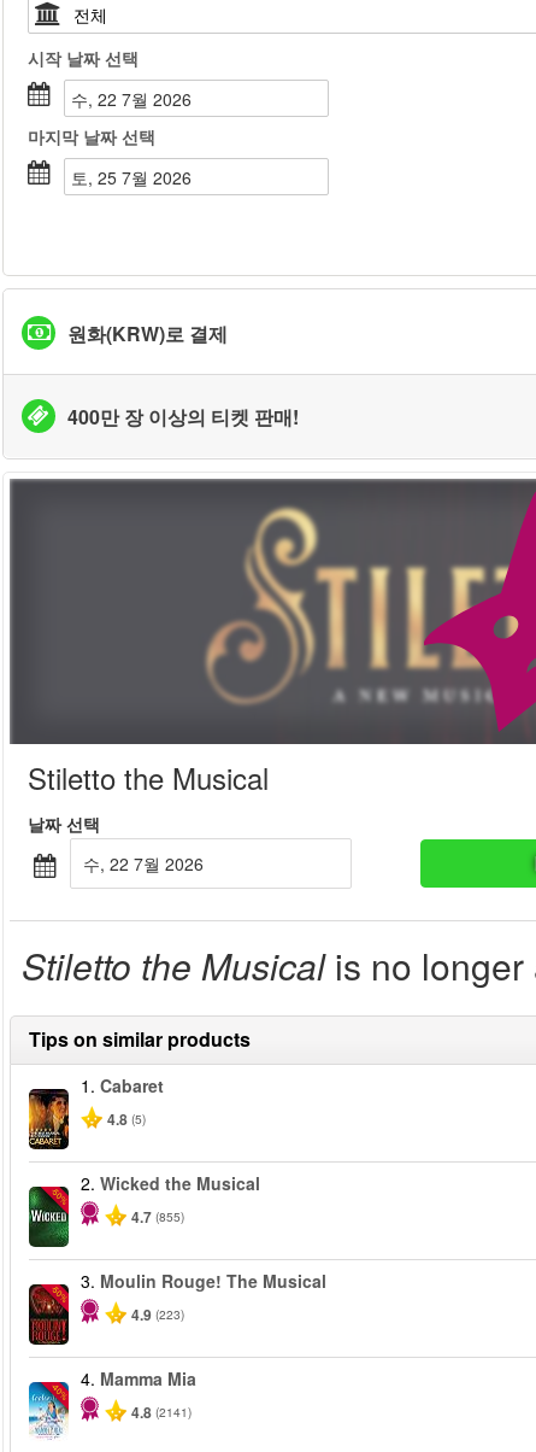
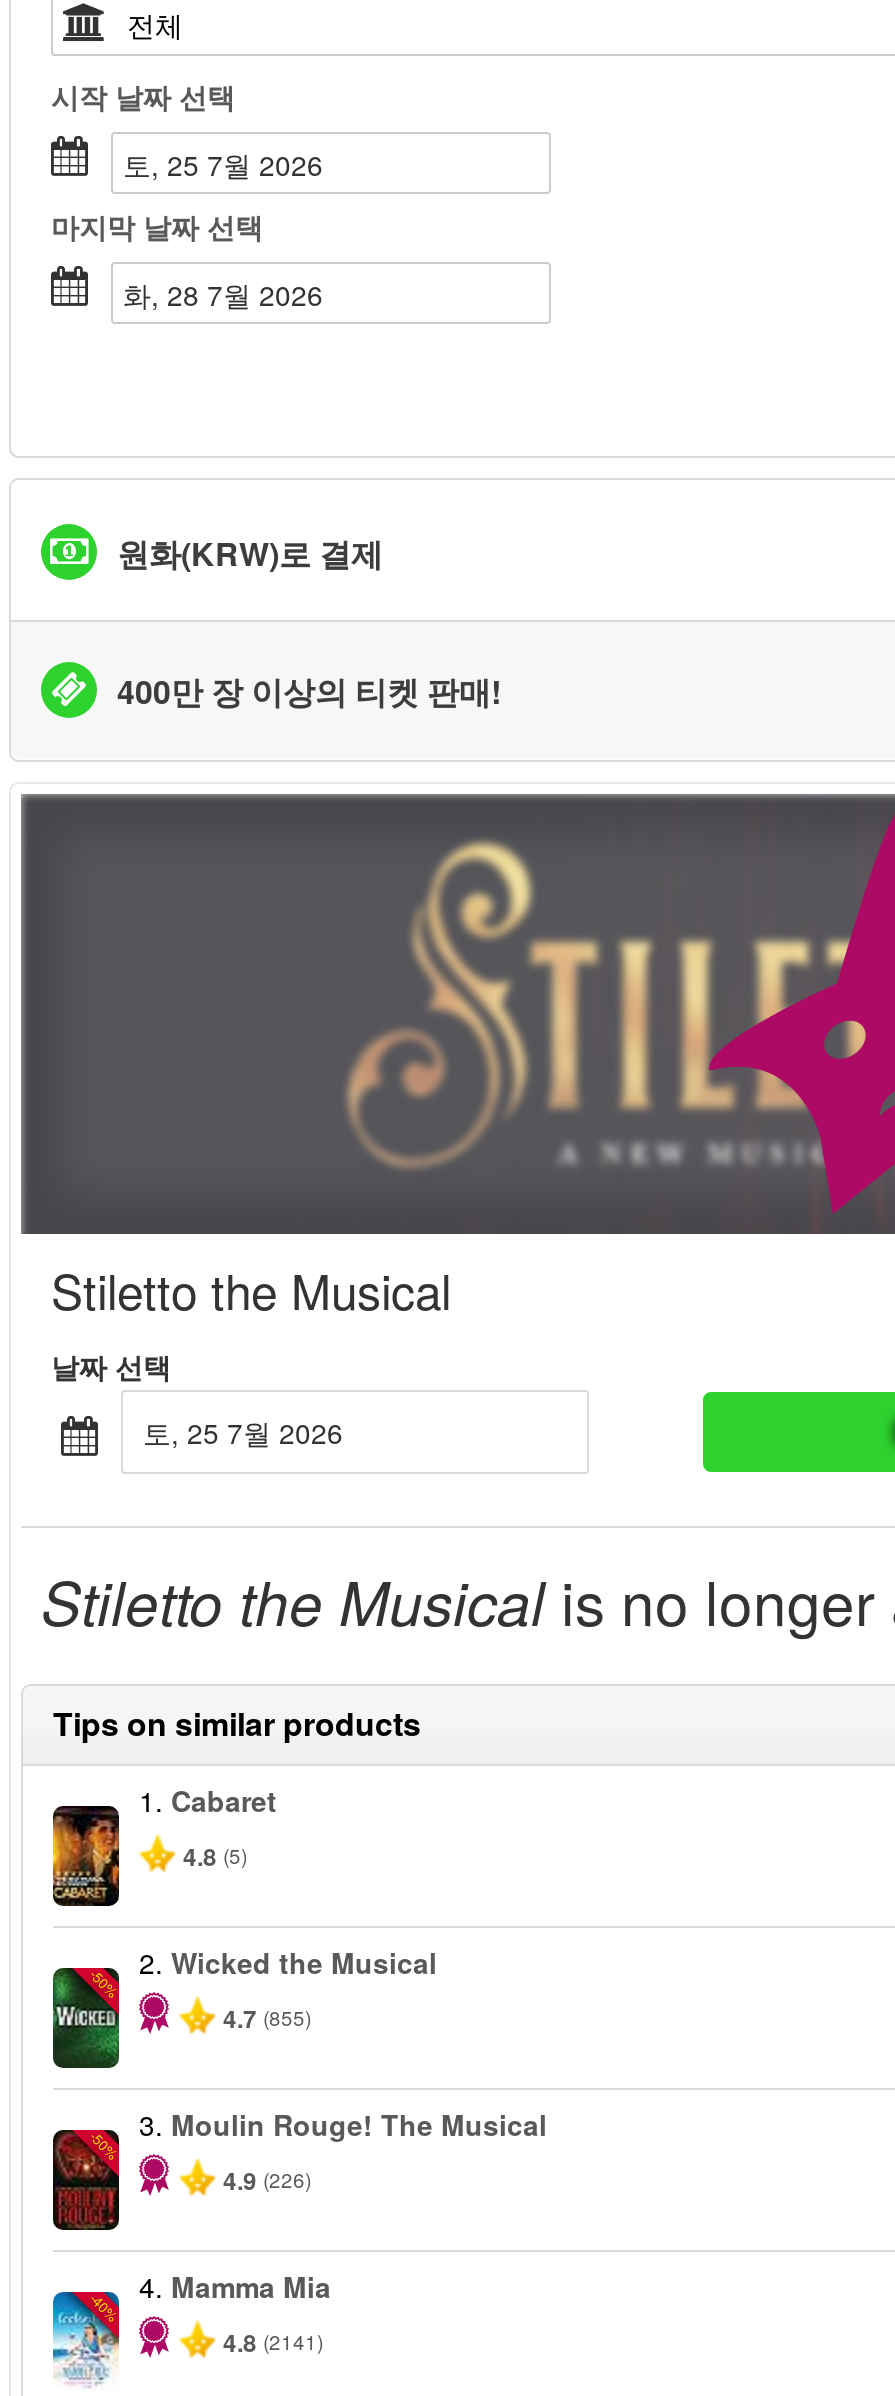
- 수, 22 7월 2026
+ 토, 25 7월 2026

- 토, 25 7월 2026
+ 화, 28 7월 2026

- 수, 22 7월 2026
+ 토, 25 7월 2026

- 4.9 (223)
+ 4.9 (226)
